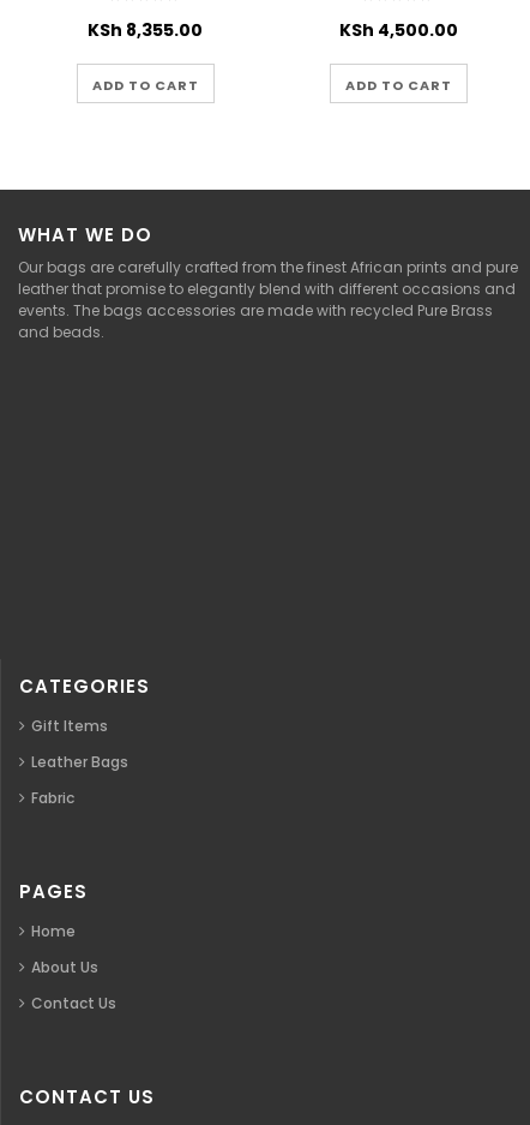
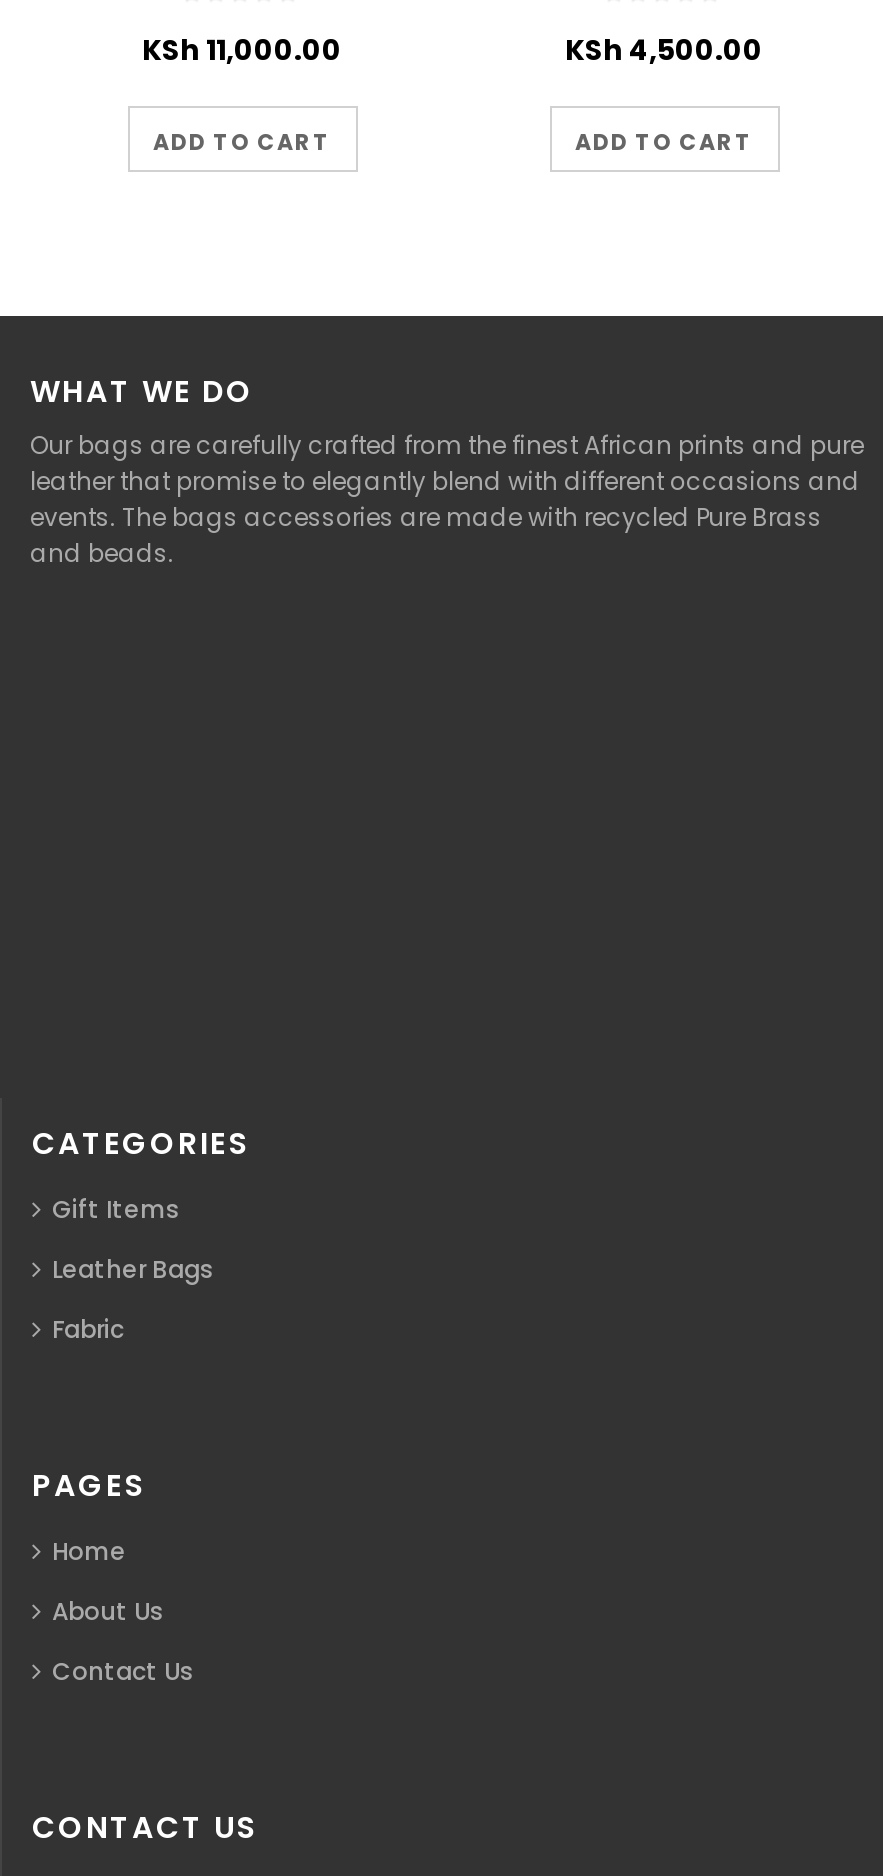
- KSh 8,355.00
+ KSh 11,000.00
